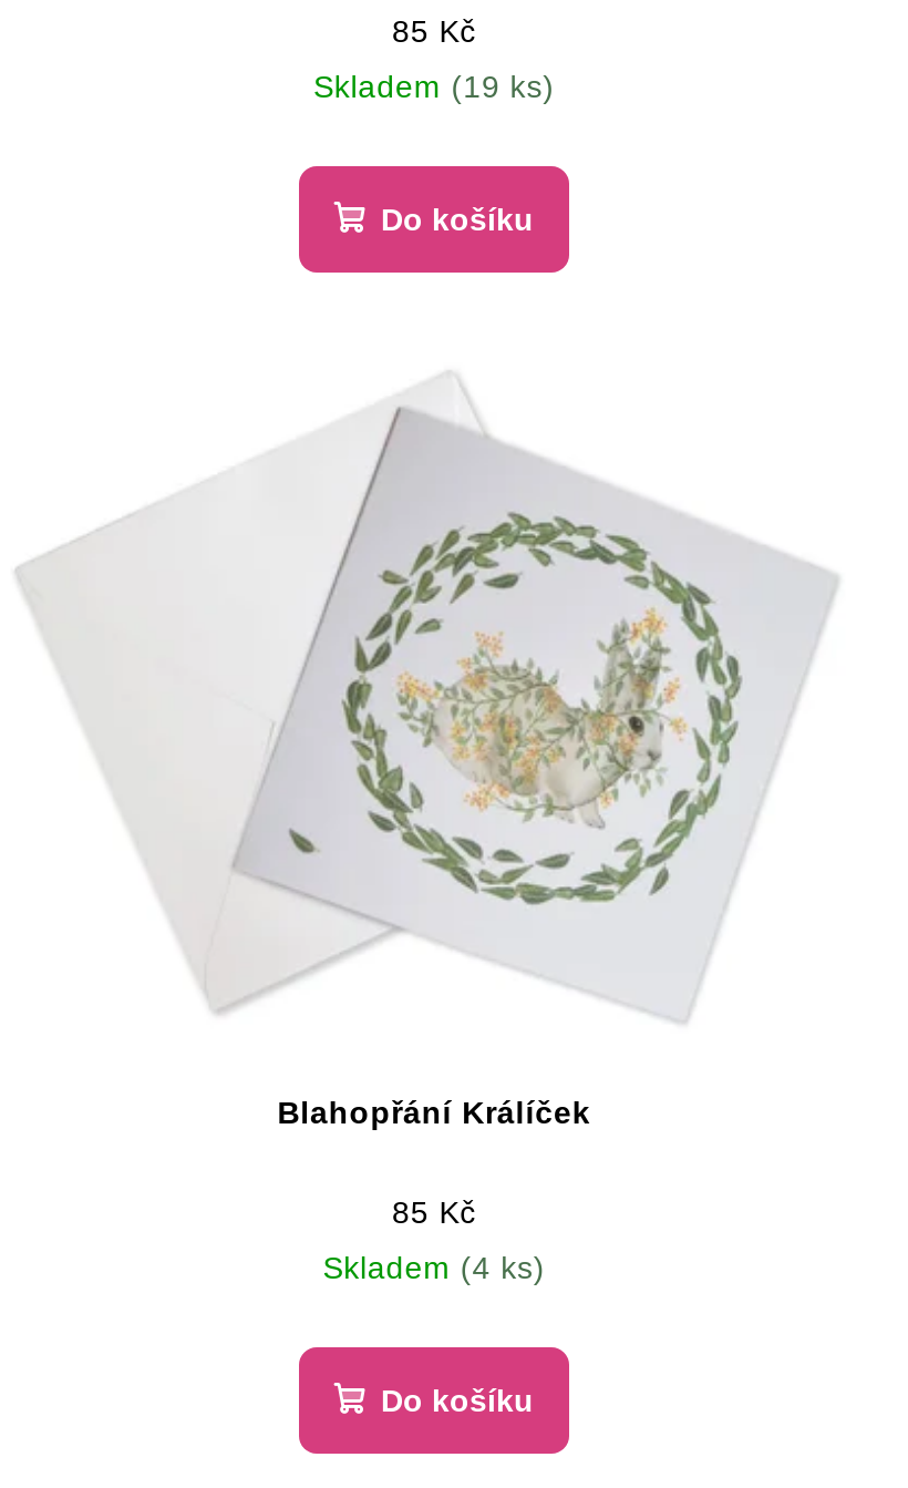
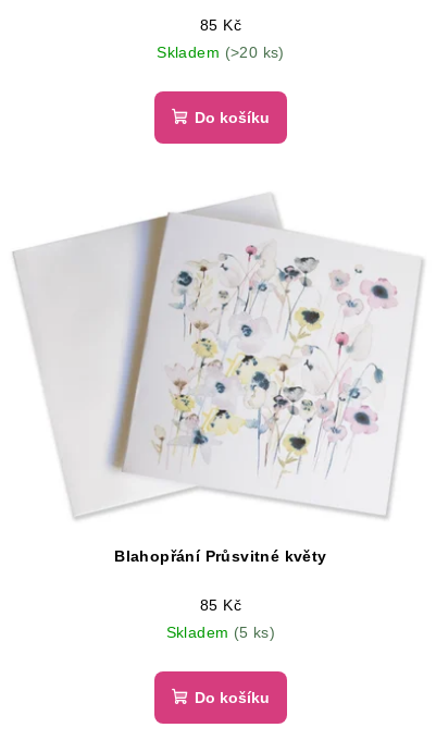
- Skladem (19 ks)
+ Skladem (>20 ks)

- [image]
- Blahopřání Králíček
+ [image]
+ Blahopřání Průsvitné květy

- Skladem (4 ks)
+ Skladem (5 ks)
